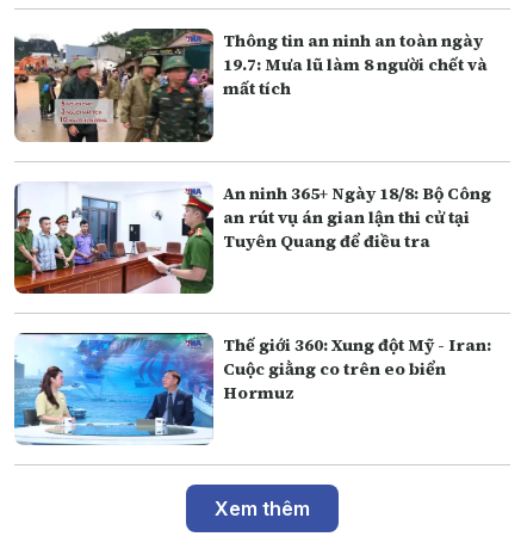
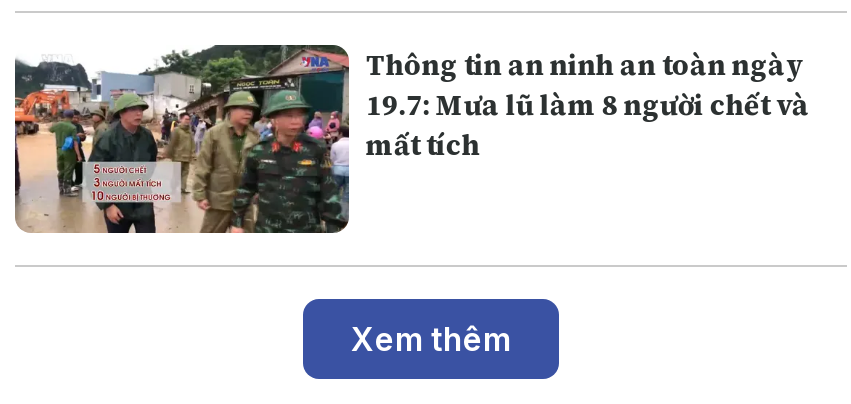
- [image]
- An ninh 365+ Ngày 18/8: Bộ Công
- an rút vụ án gian lận thi cử tại
- Tuyên Quang để điều tra

- [image]
- Thế giới 360: Xung đột Mỹ - Iran:
- Cuộc giằng co trên eo biển
- Hormuz
